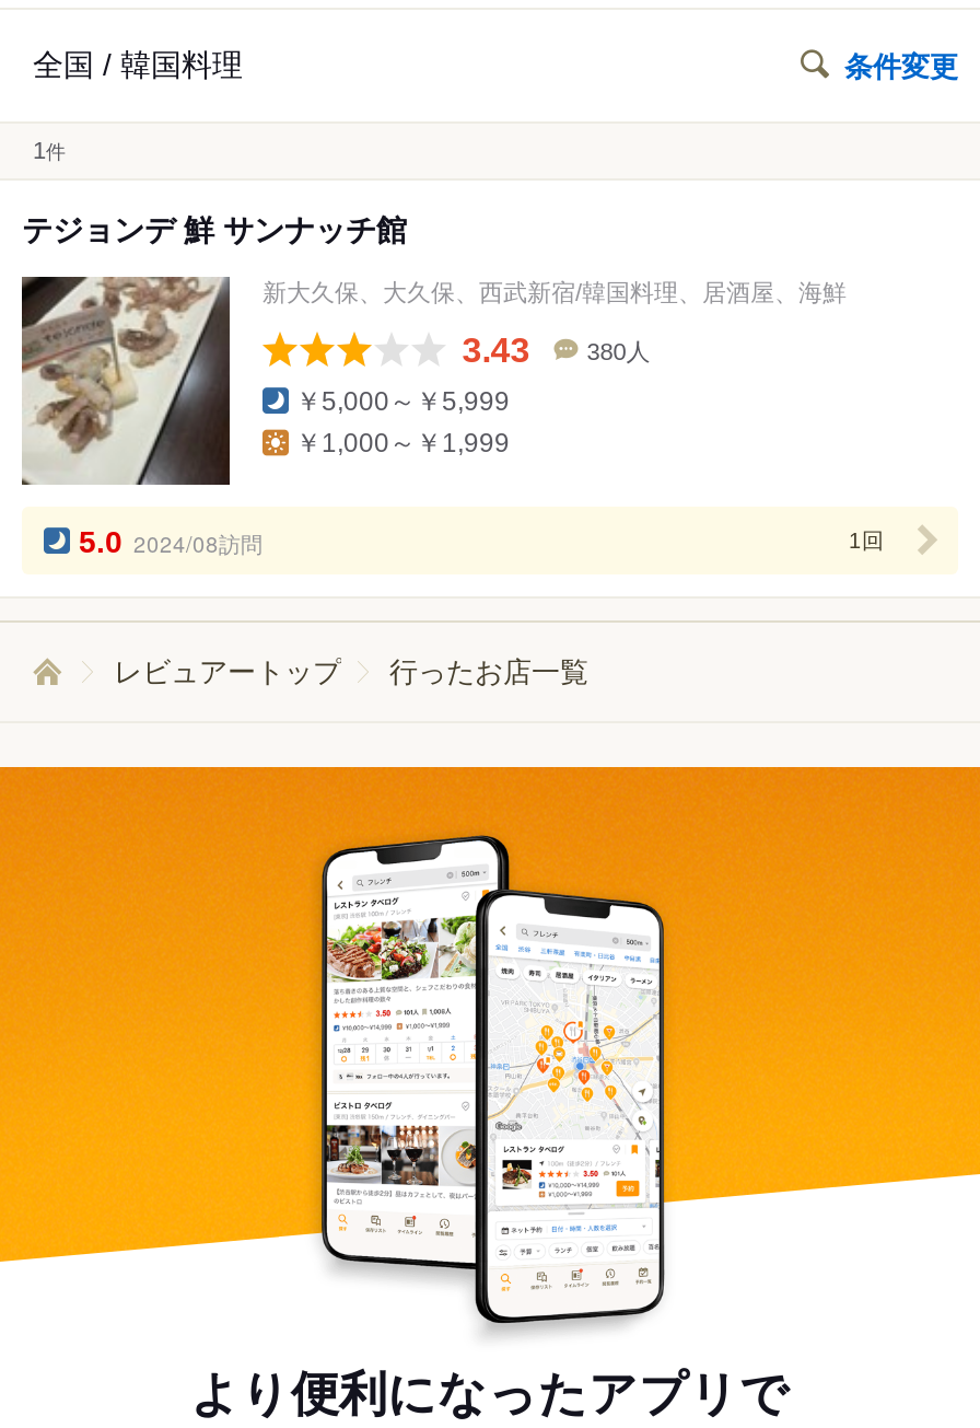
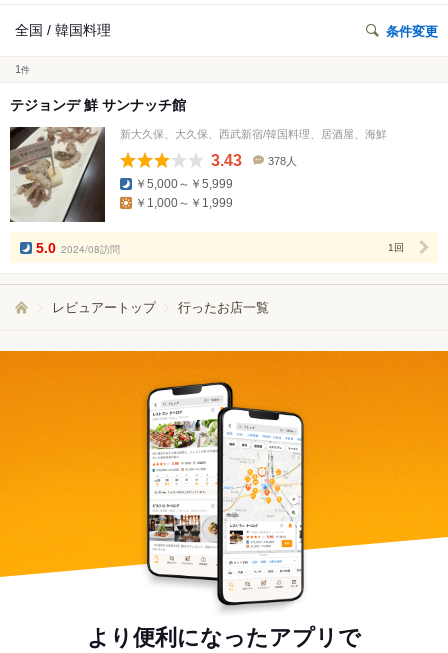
- 380人
+ 378人
